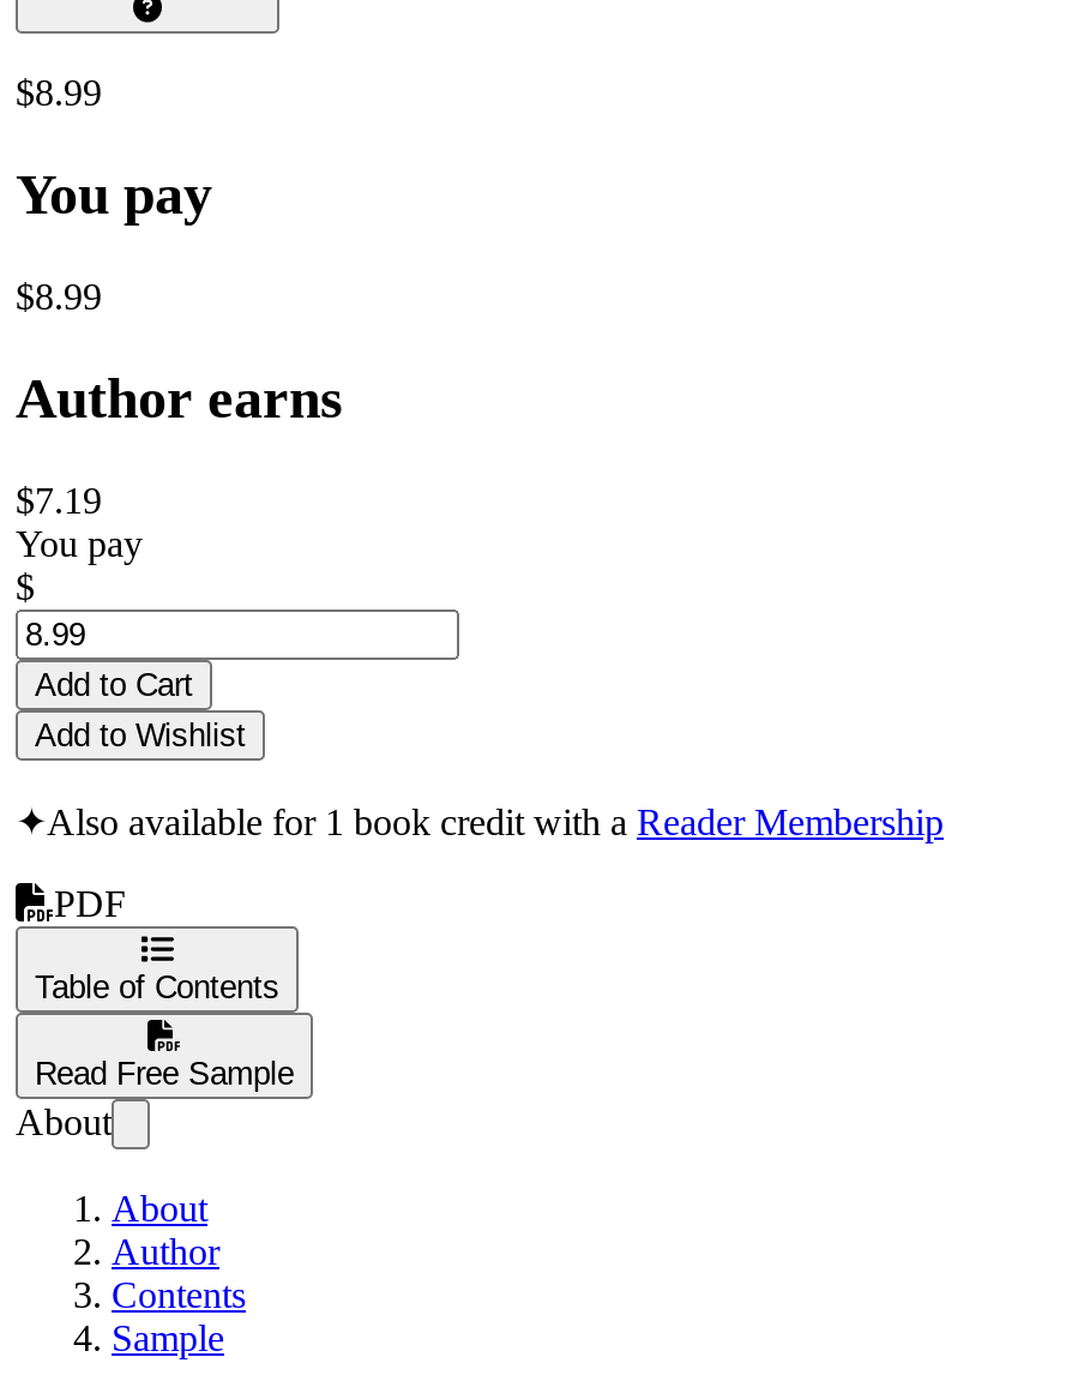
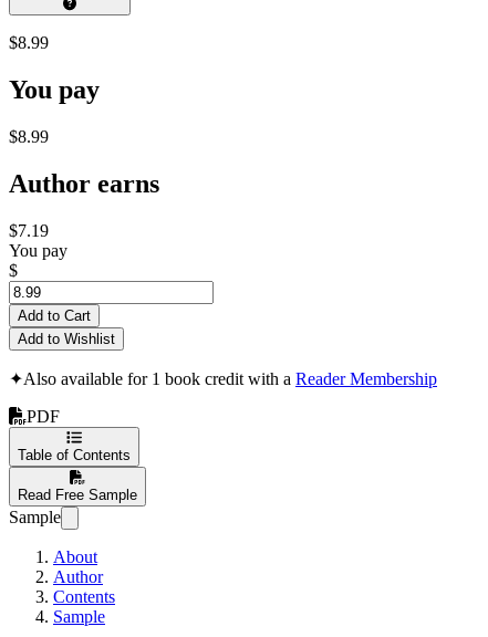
- About
+ Sample
